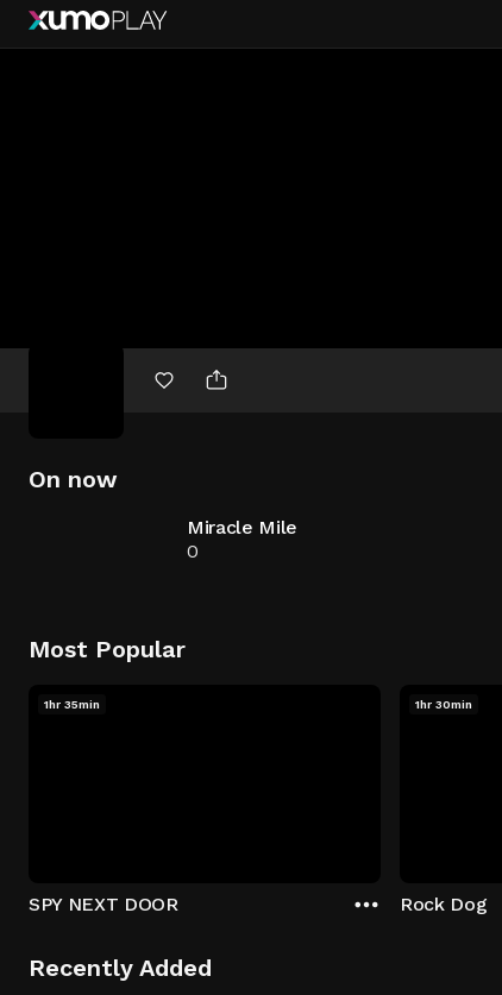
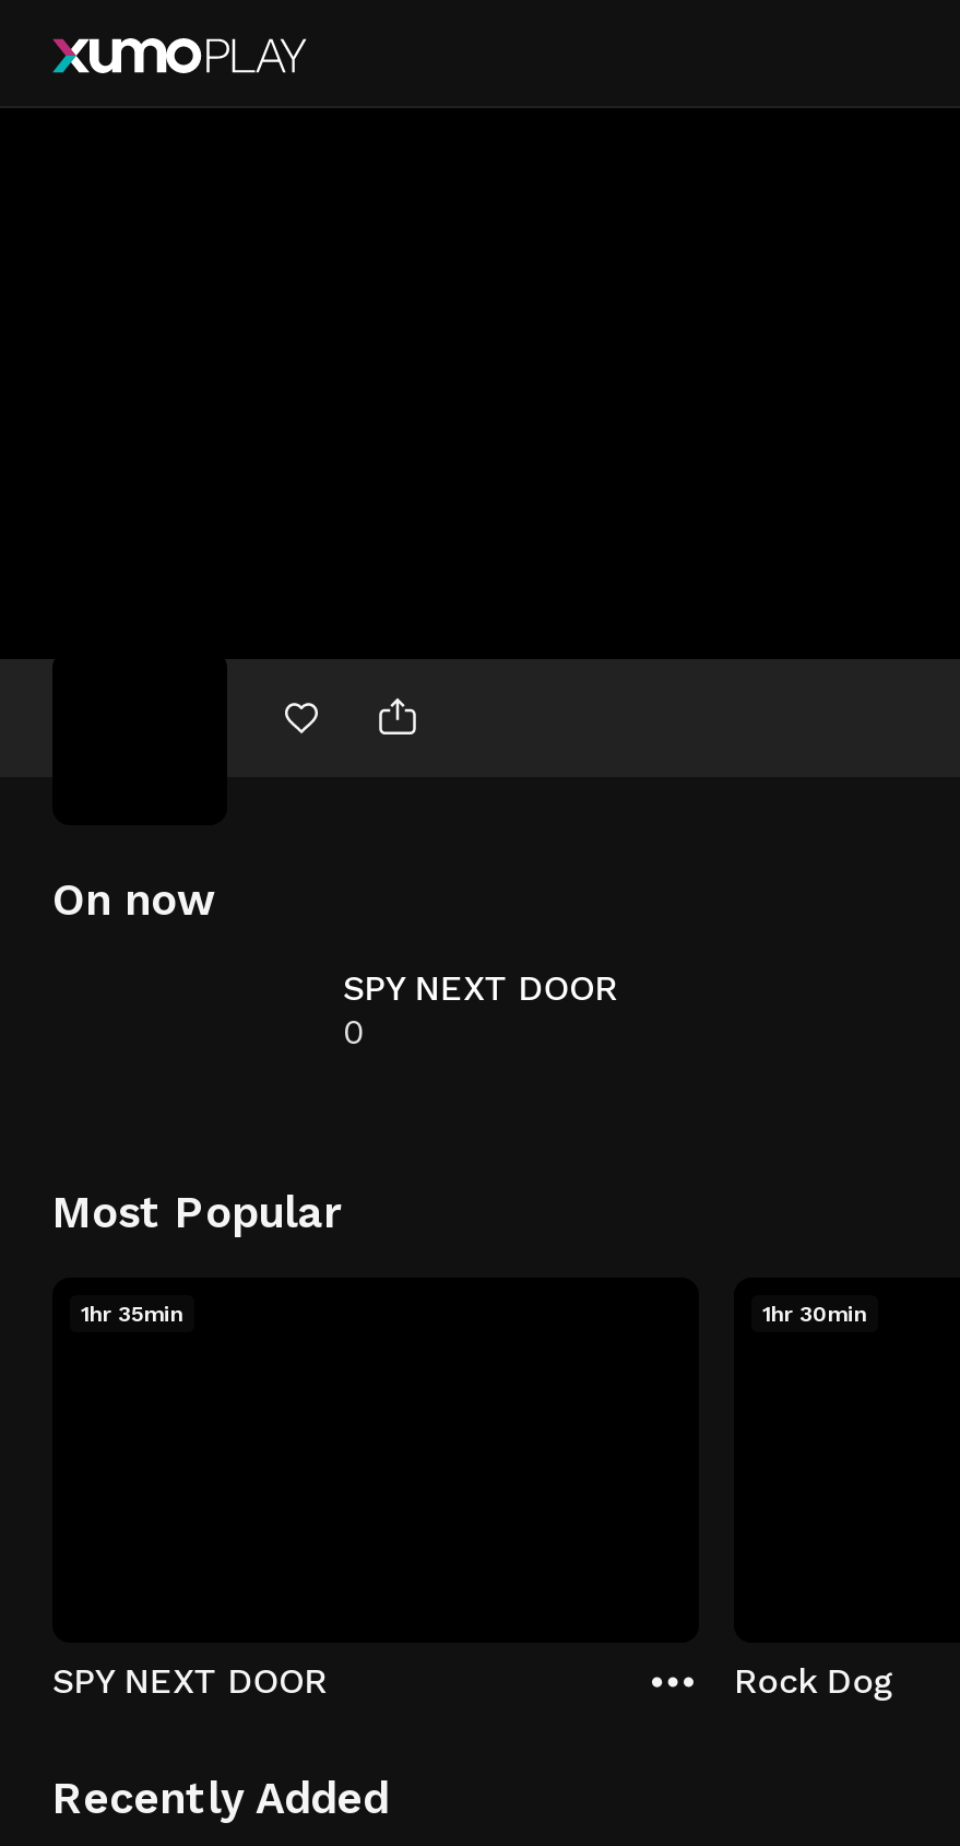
- Miracle Mile
+ SPY NEXT DOOR
